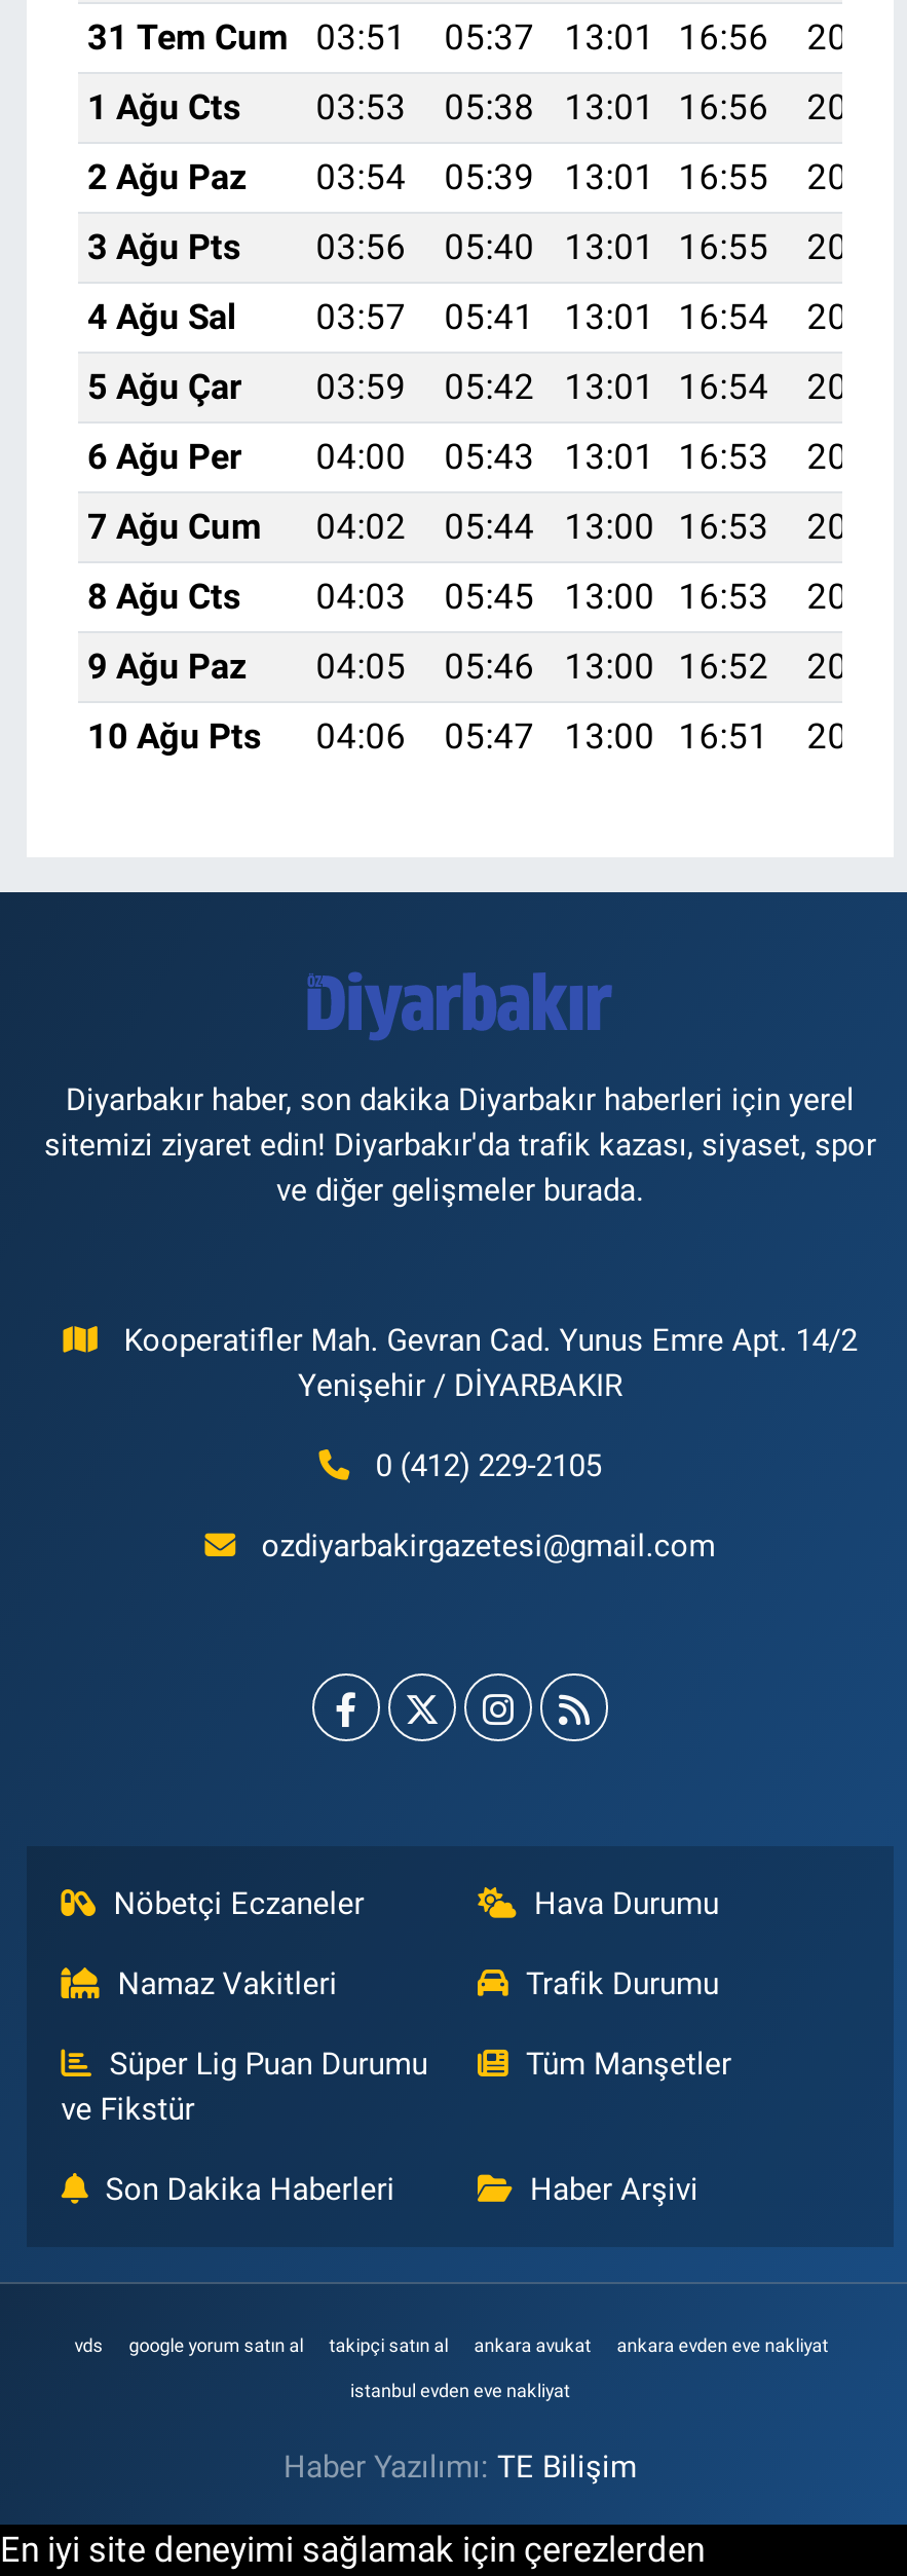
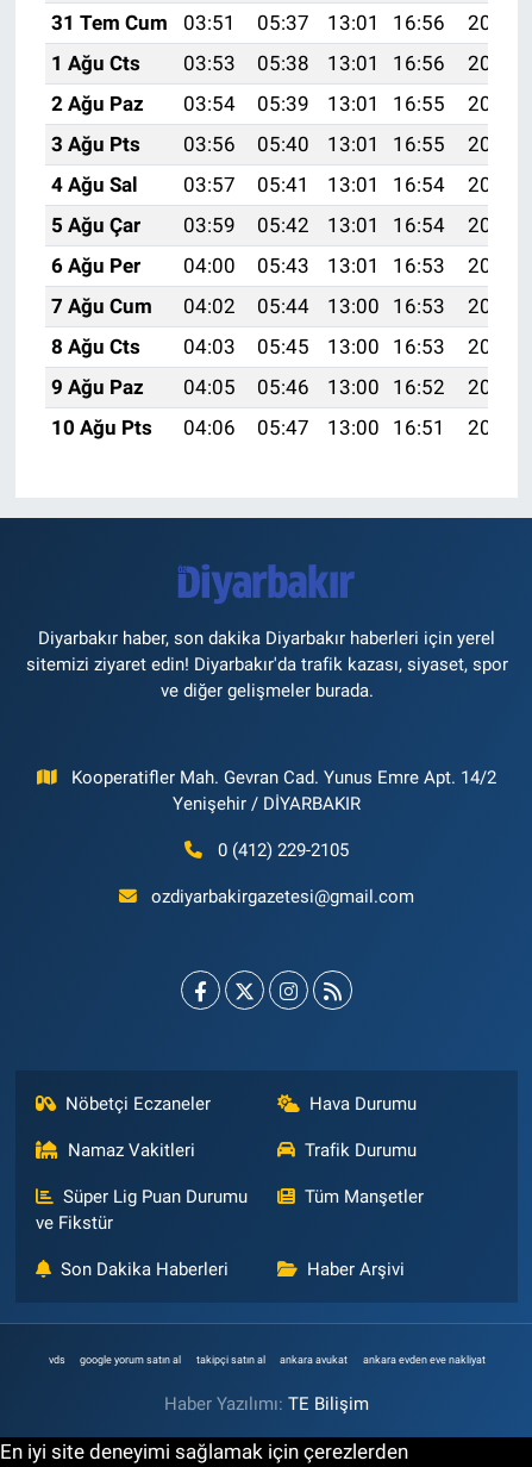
- istanbul evden eve nakliyat
